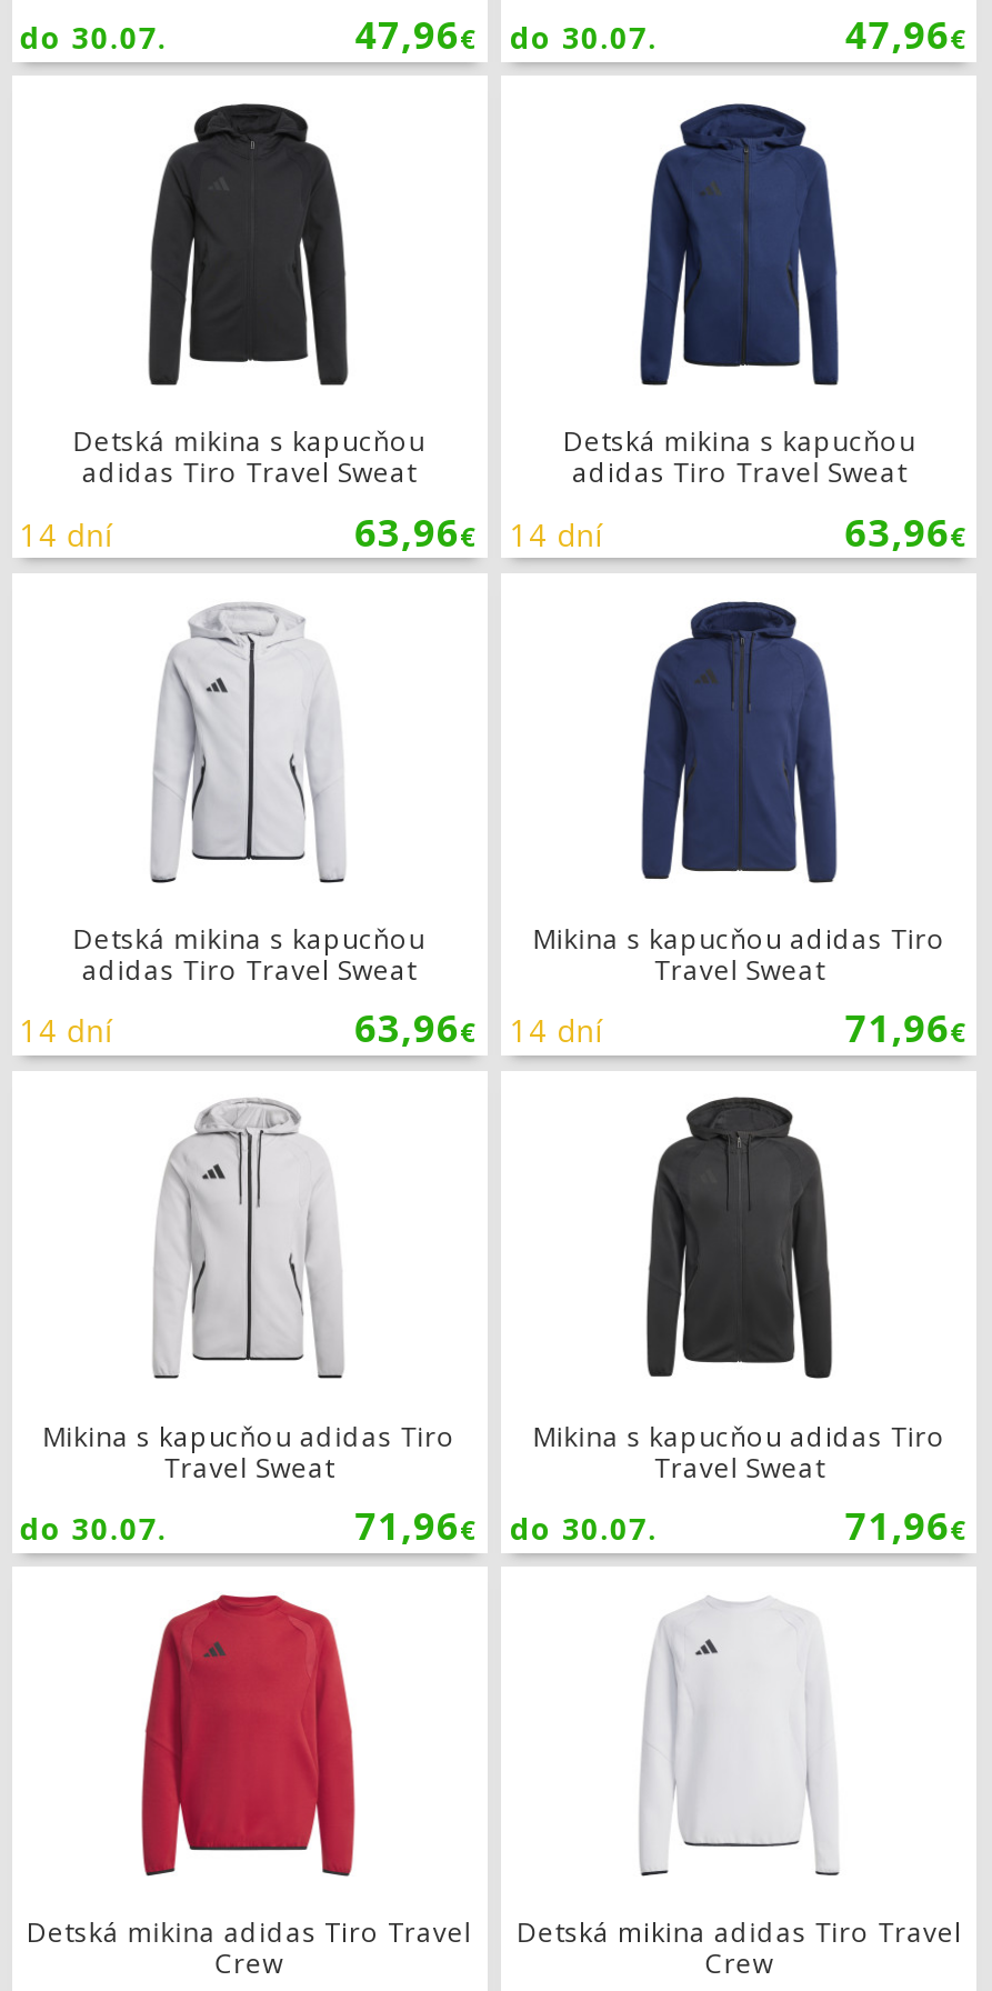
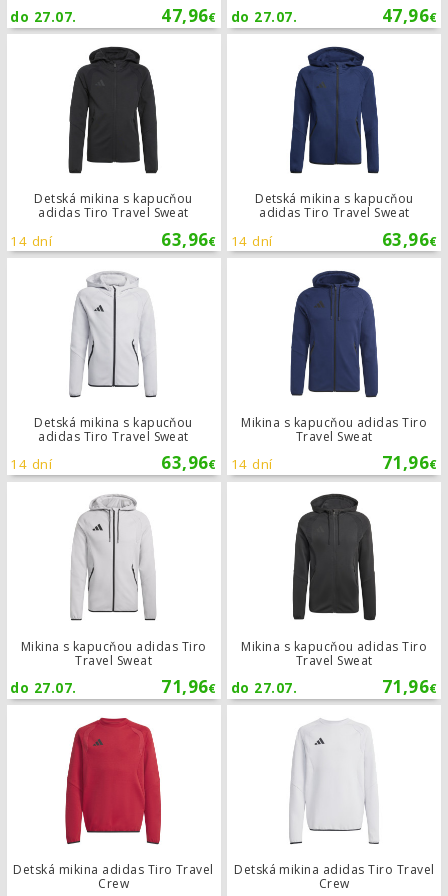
- do 30.07.
+ do 27.07.

- 47,96€ do 30.07.
+ 47,96€ do 27.07.

- do 30.07.
+ do 27.07.

- 71,96€ do 30.07.
+ 71,96€ do 27.07.
